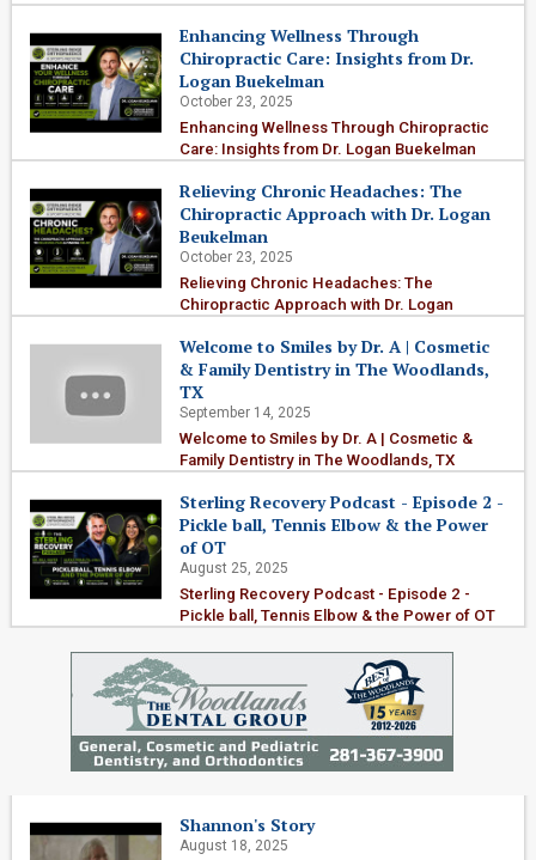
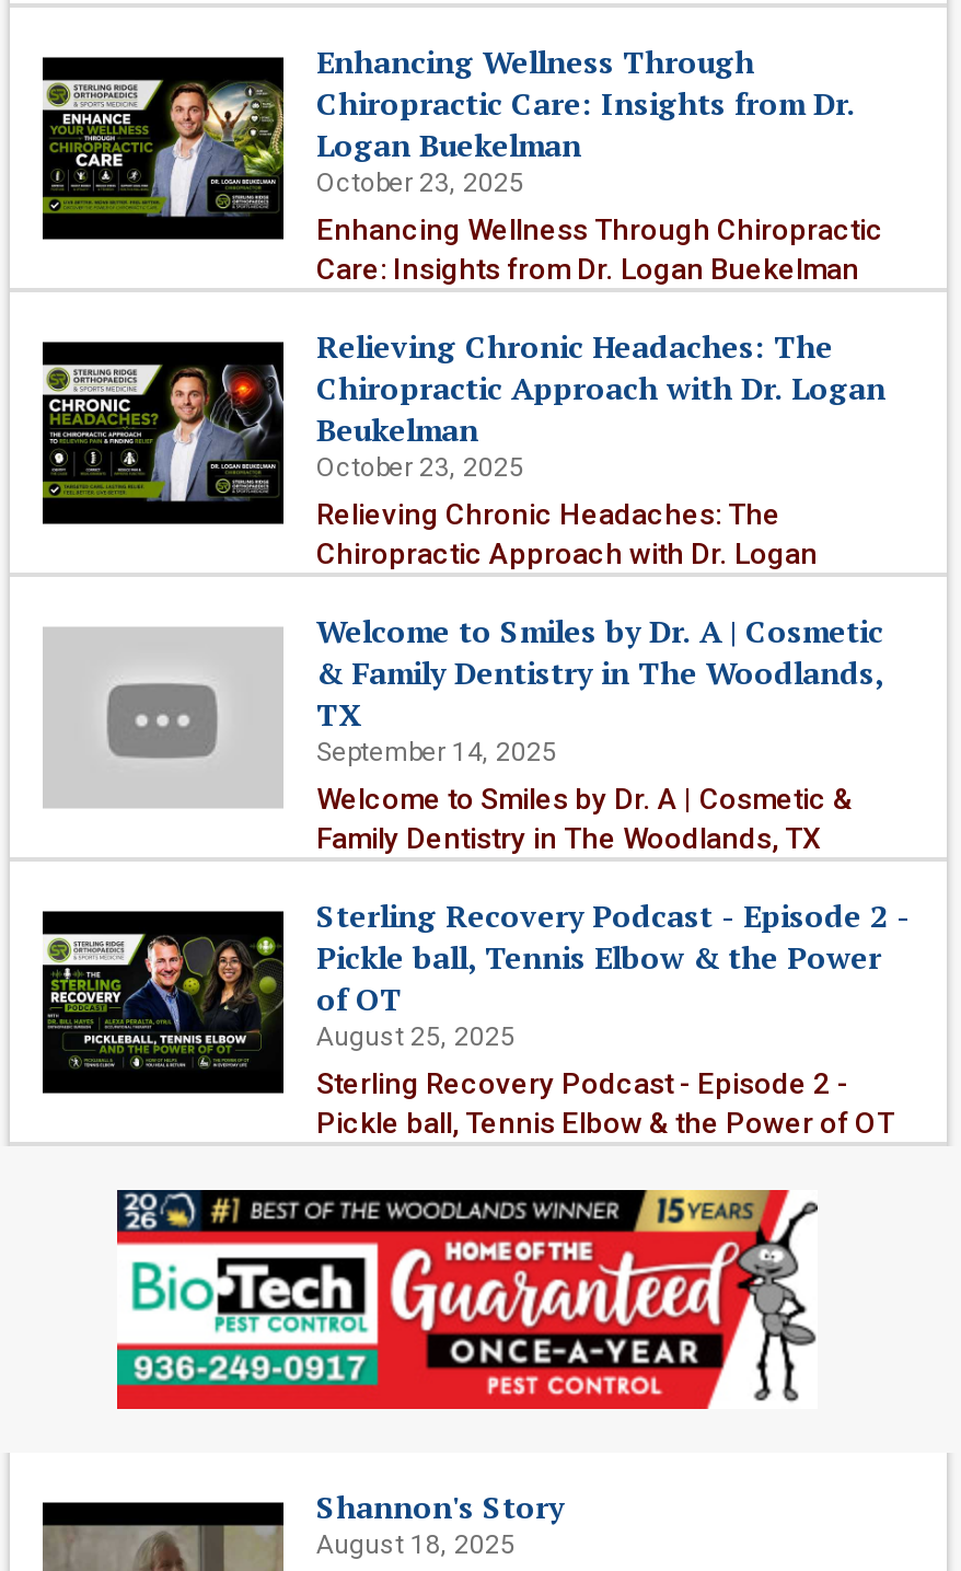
- [image]
+ [image]
